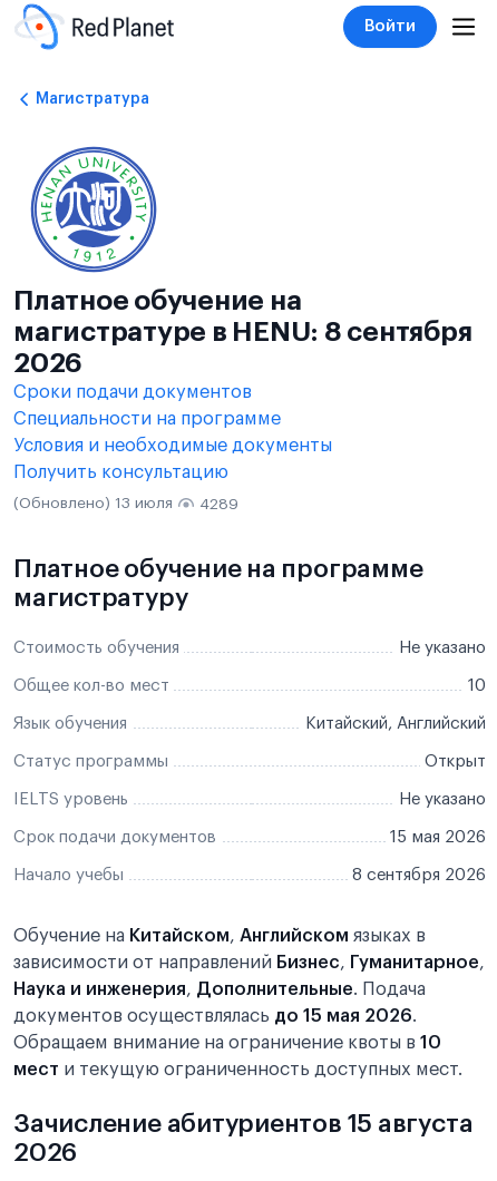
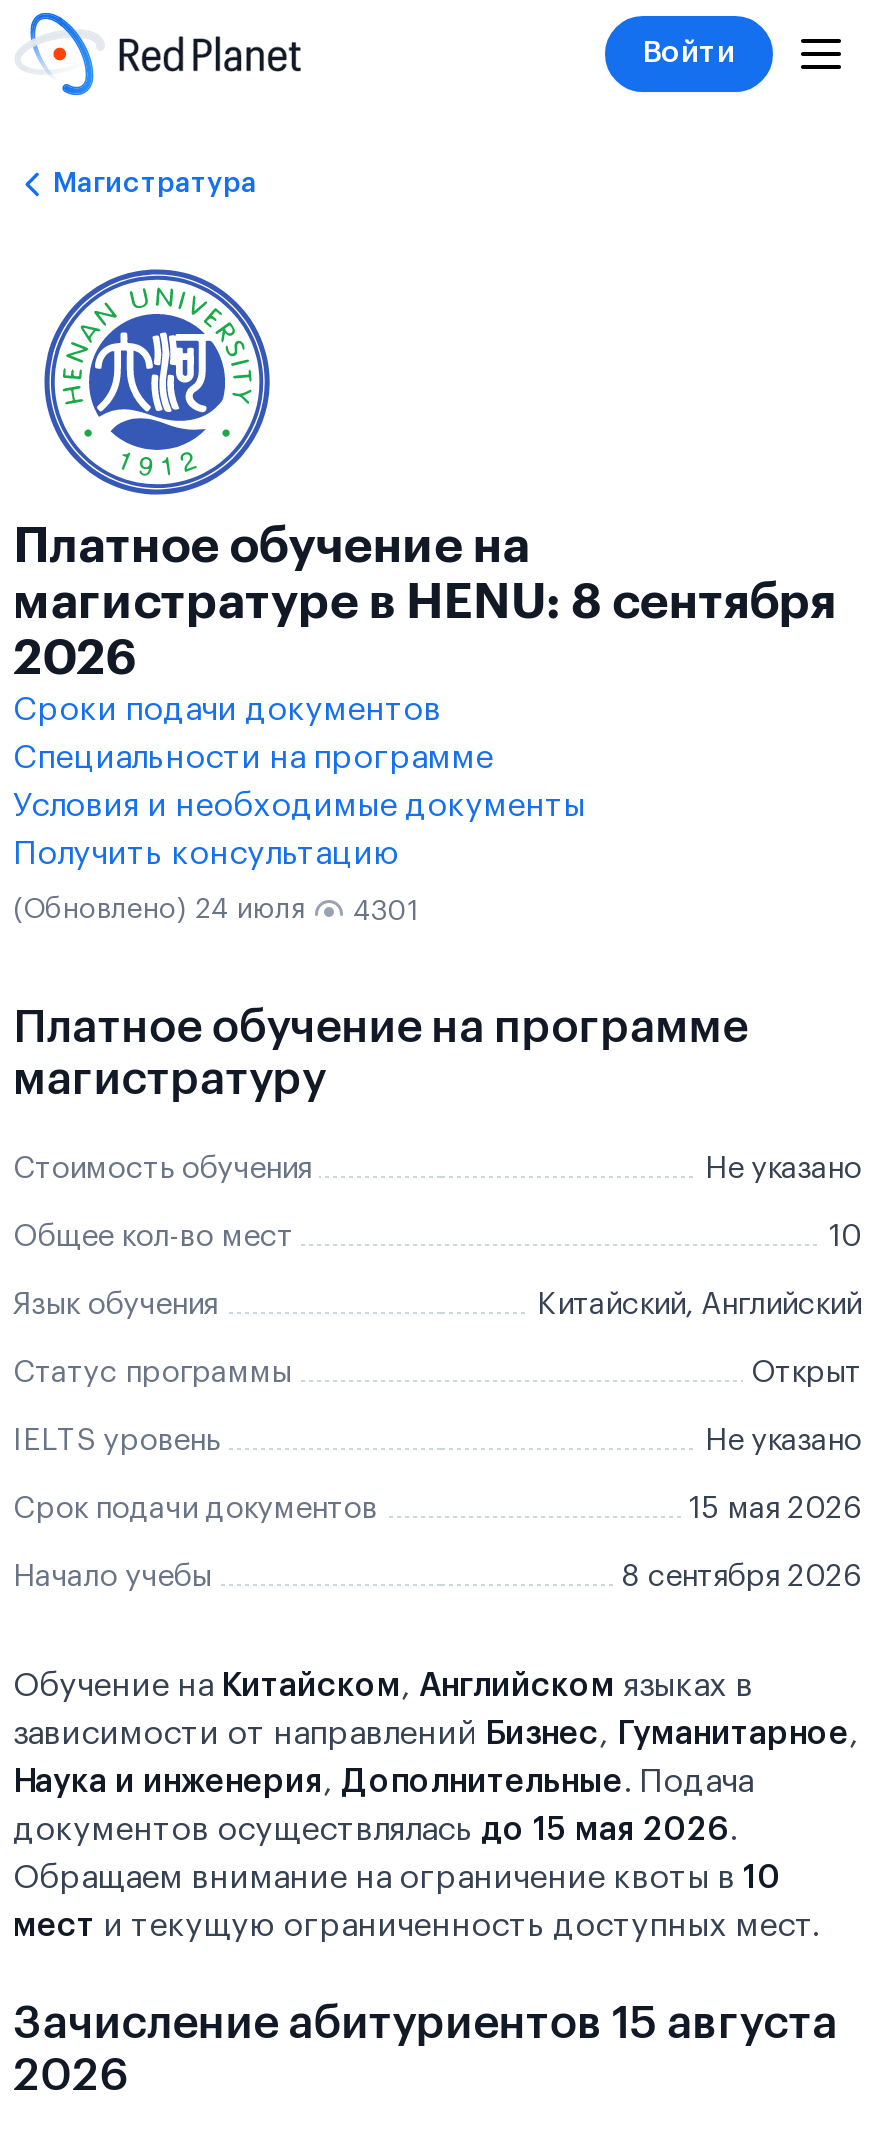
- (Обновлено) 13 июля
+ (Обновлено) 24 июля

- 4289
+ 4301
